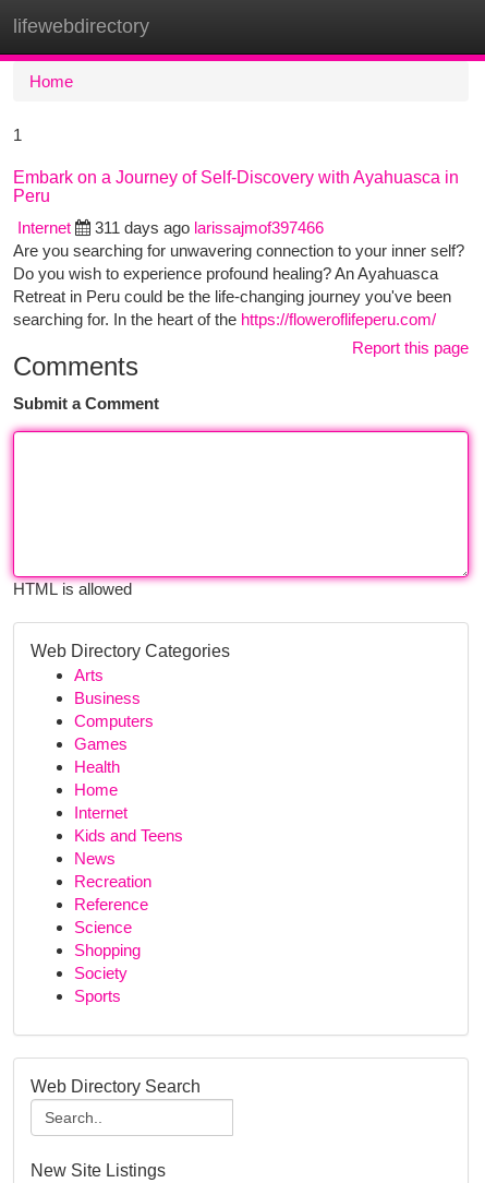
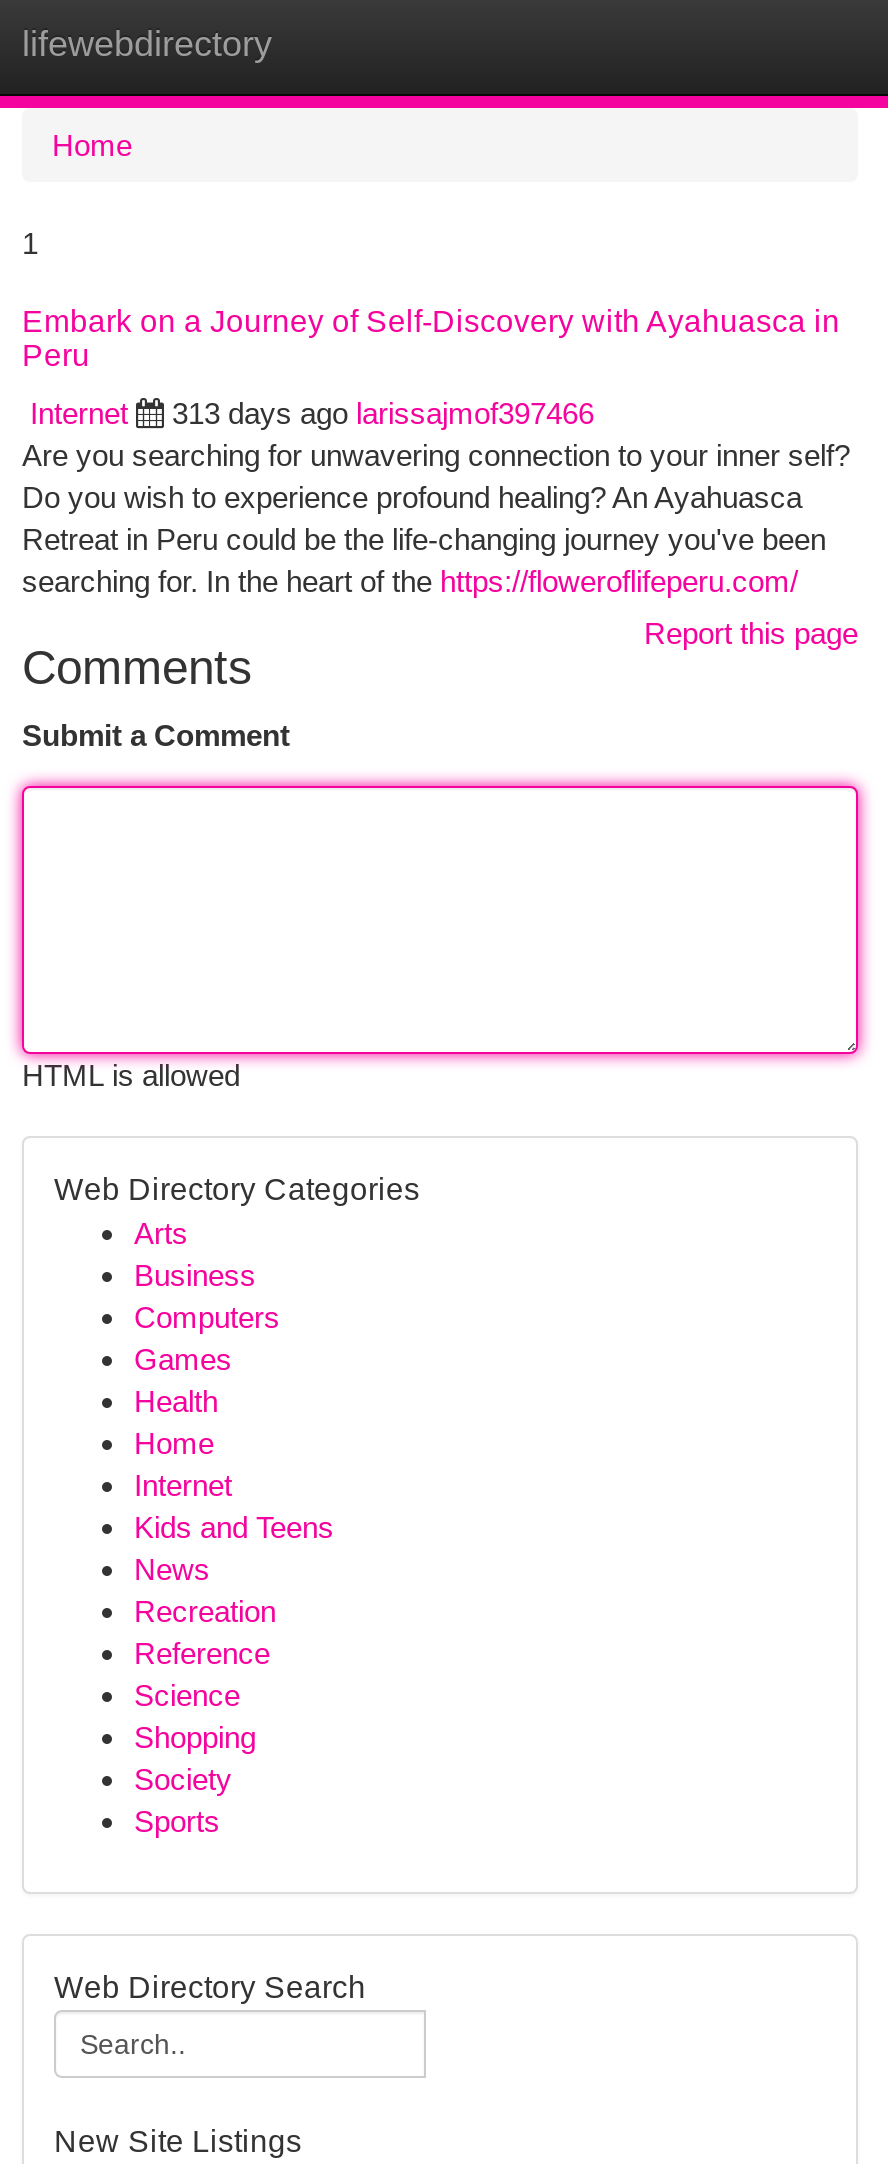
- 311 days ago larissajmof397466
+ 313 days ago larissajmof397466
